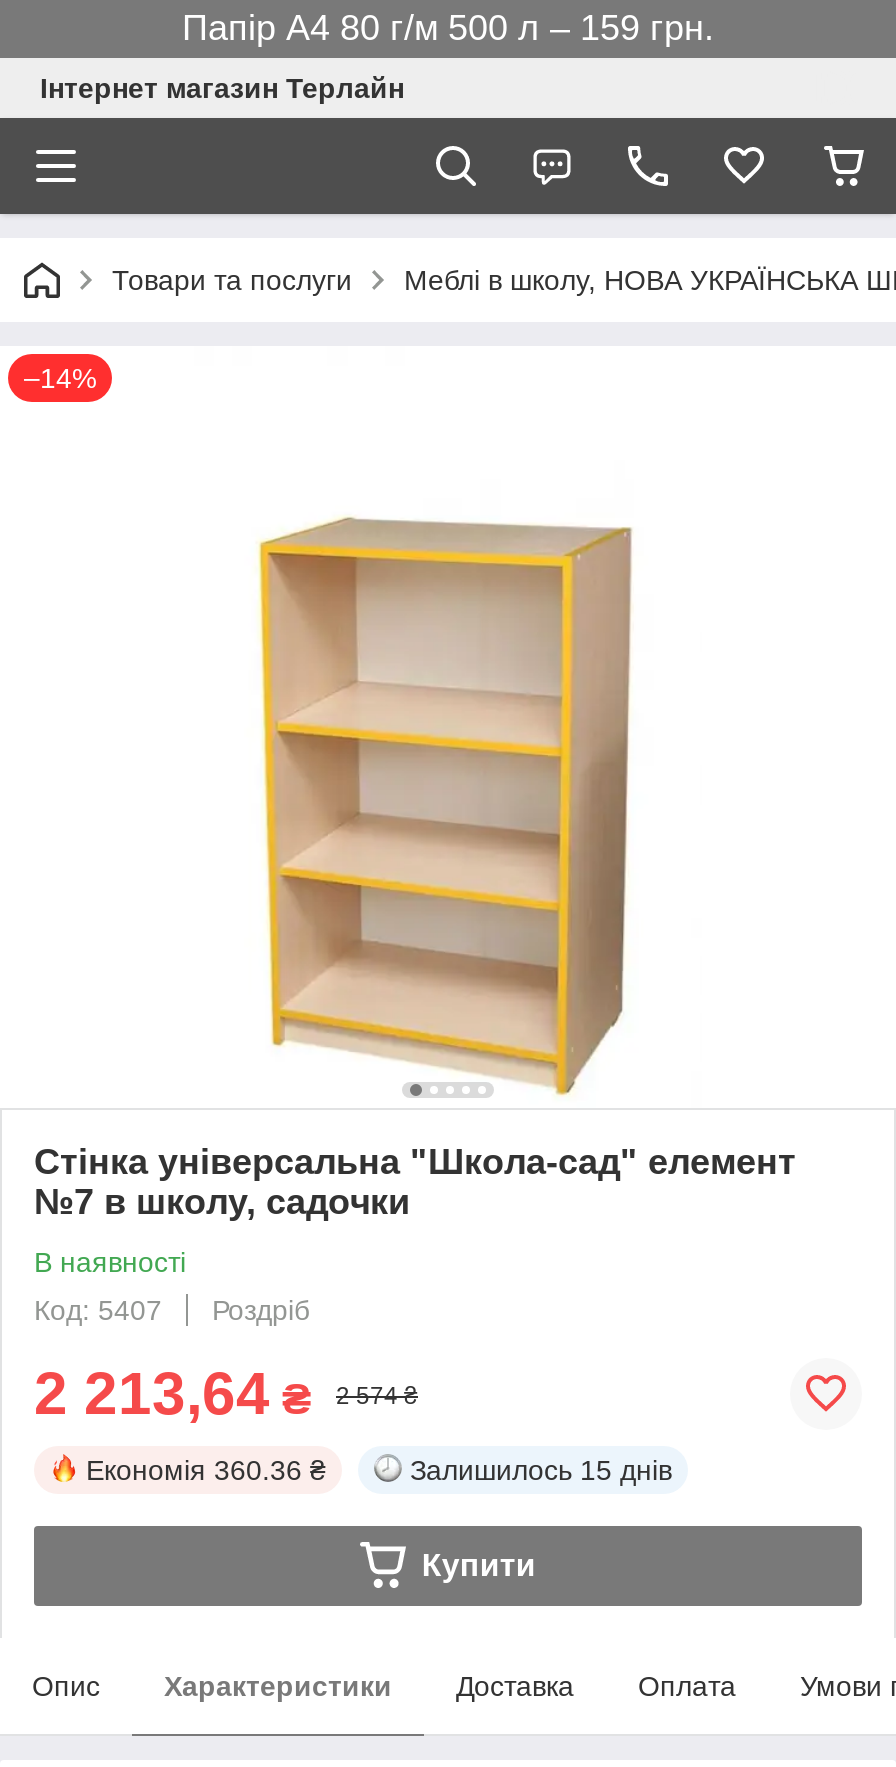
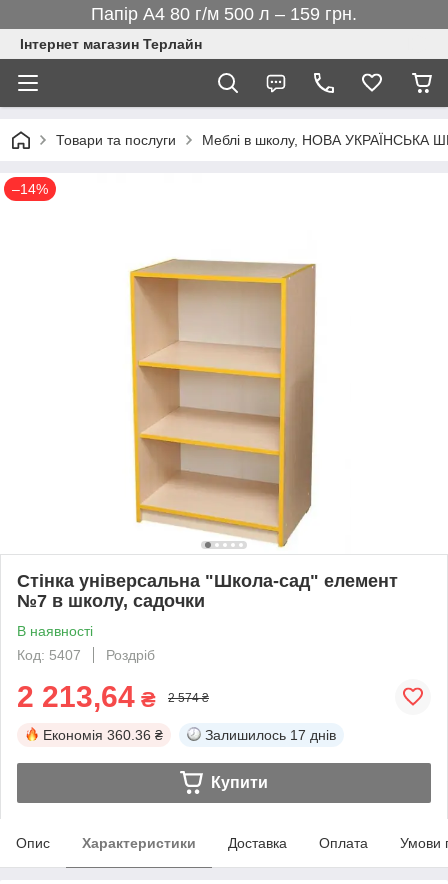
- Залишилось 15 днів
+ Залишилось 17 днів
